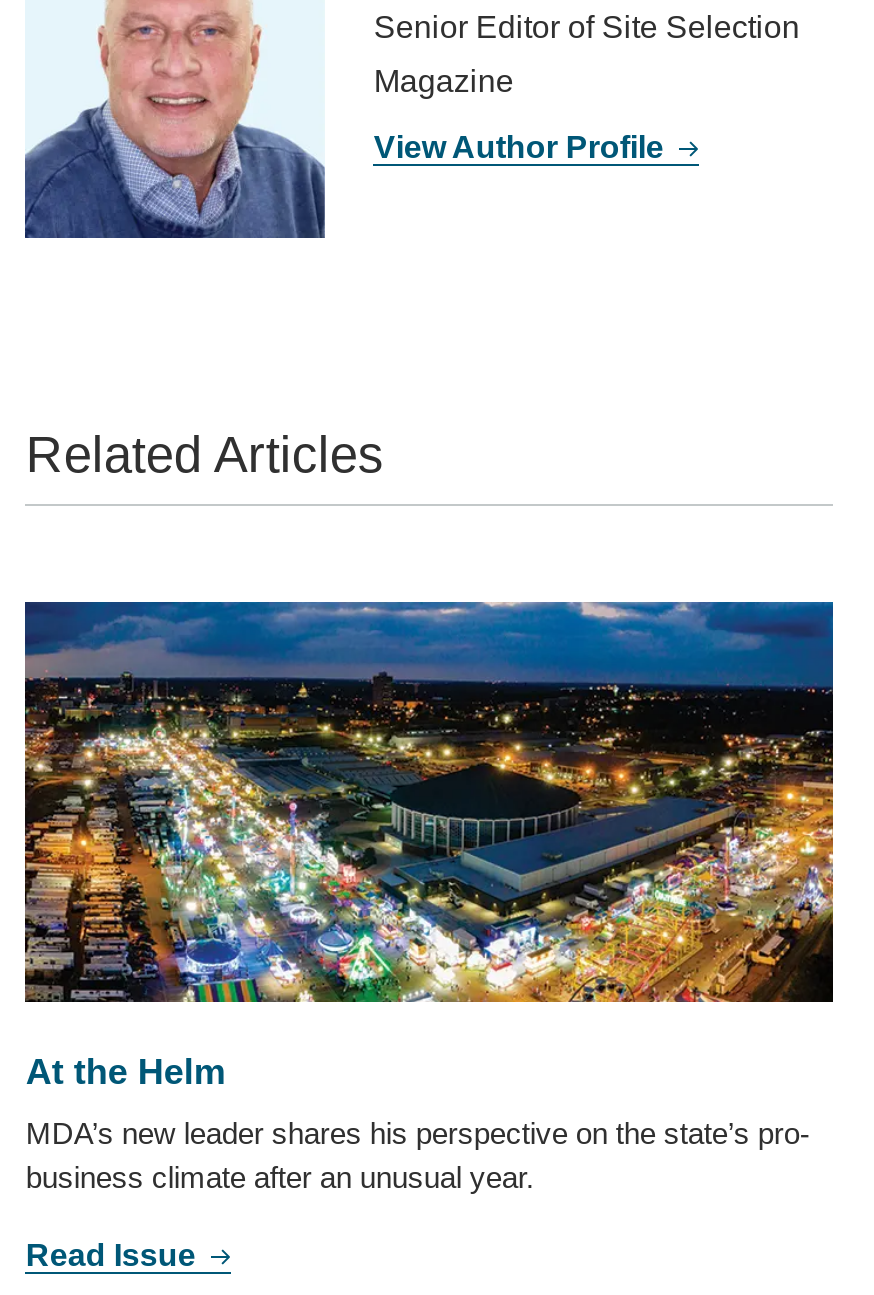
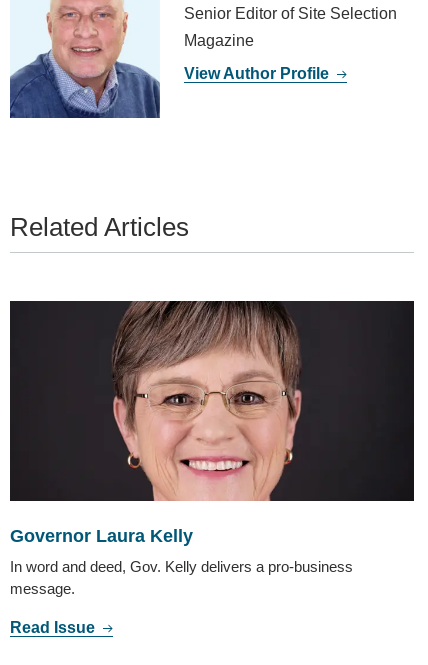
- [image]
- At the Helm
+ [image]
+ Governor Laura Kelly

- MDA’s new leader shares his perspective on the state’s pro-
- business climate after an unusual year.
+ In word and deed, Gov. Kelly delivers a pro-business
+ message.
